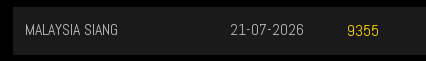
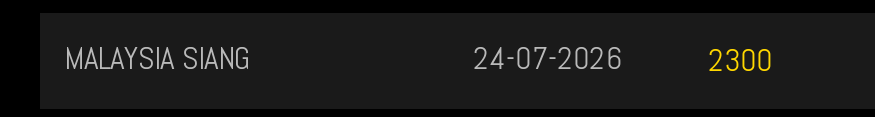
- 21-07-2026
+ 24-07-2026

- 9355
+ 2300
